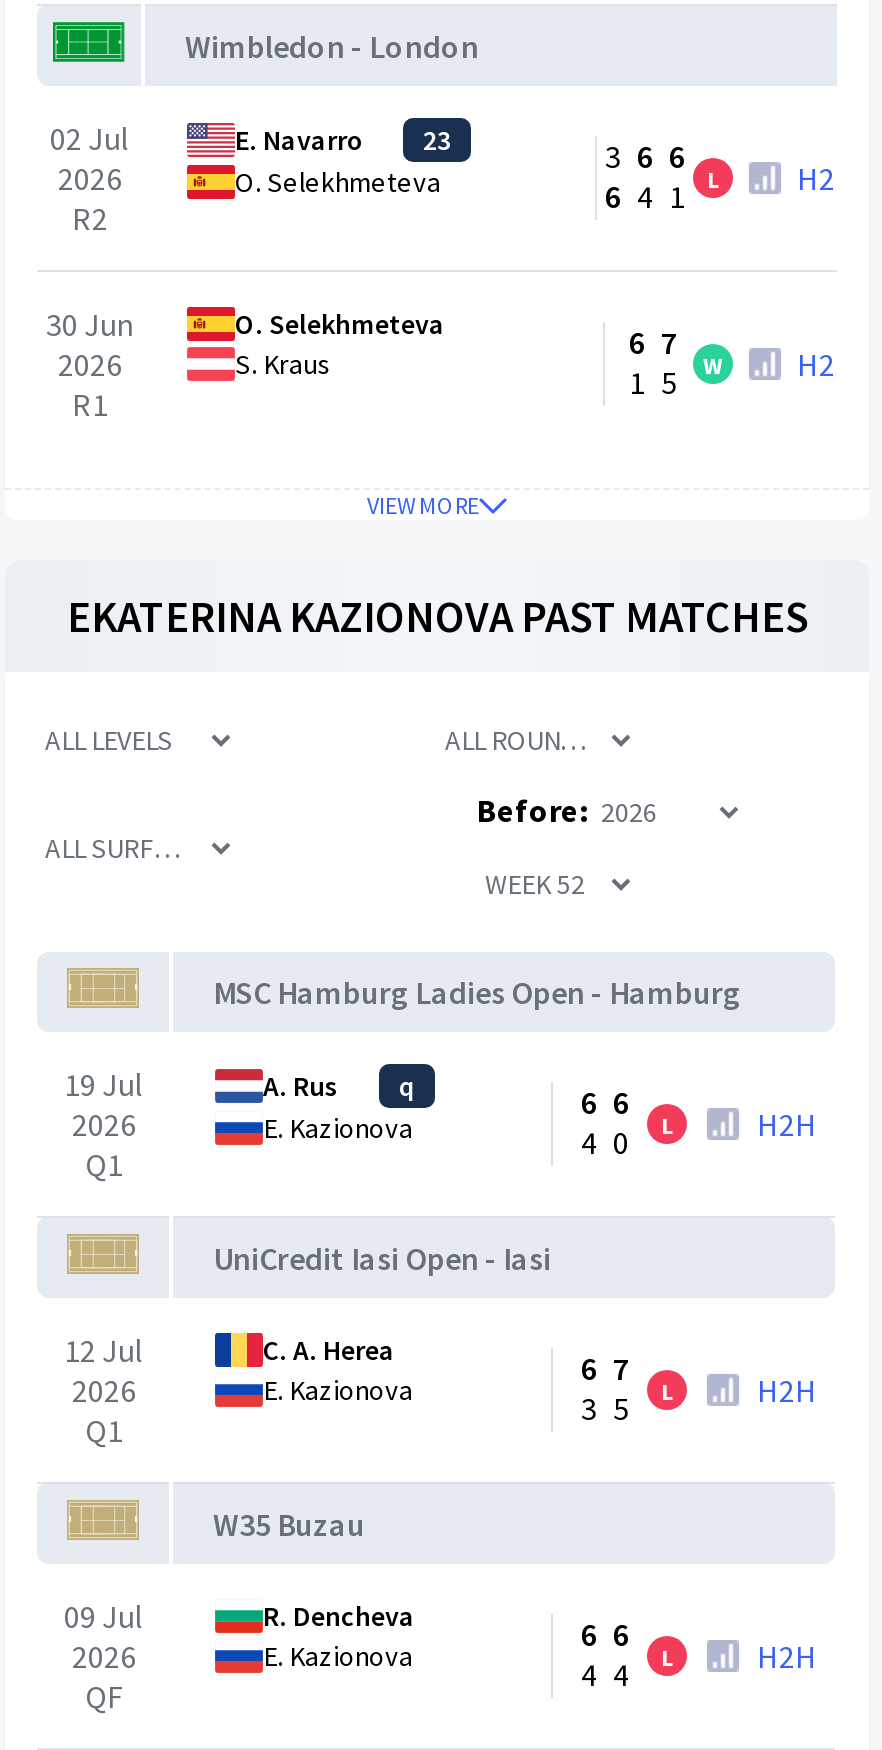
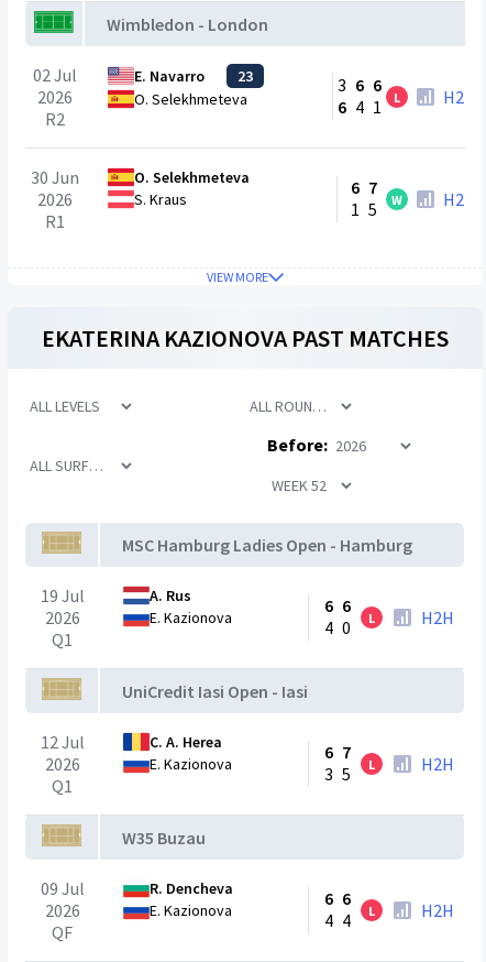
- q
